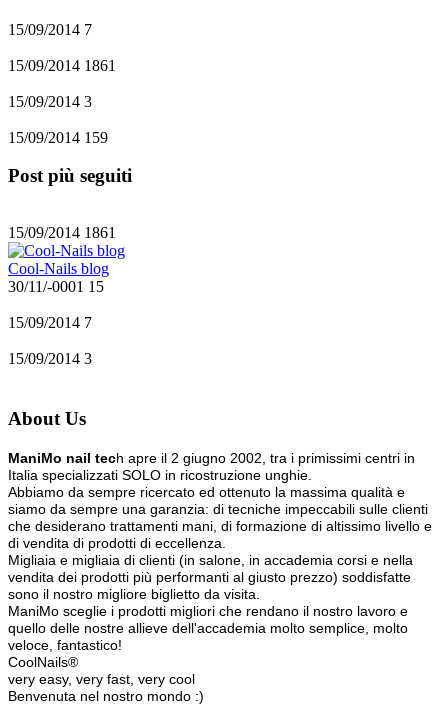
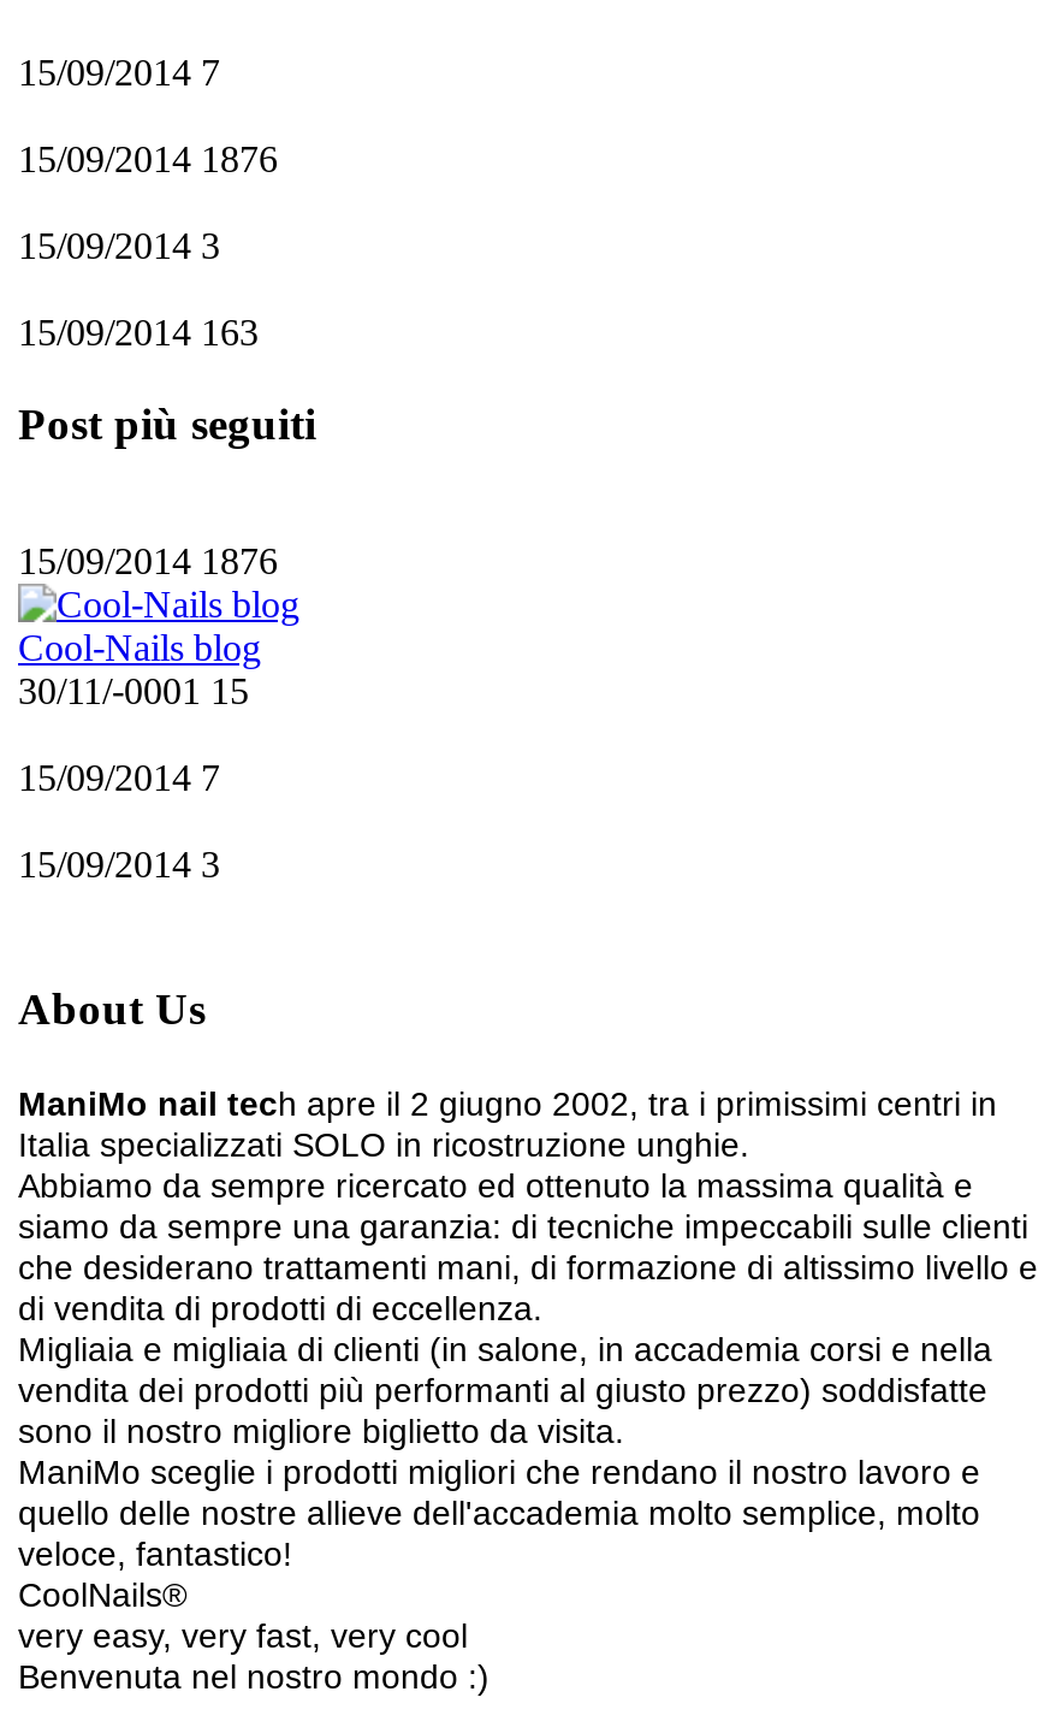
- 15/09/2014 1861
+ 15/09/2014 1876

- 15/09/2014 159
+ 15/09/2014 163

- 15/09/2014 1861
+ 15/09/2014 1876
